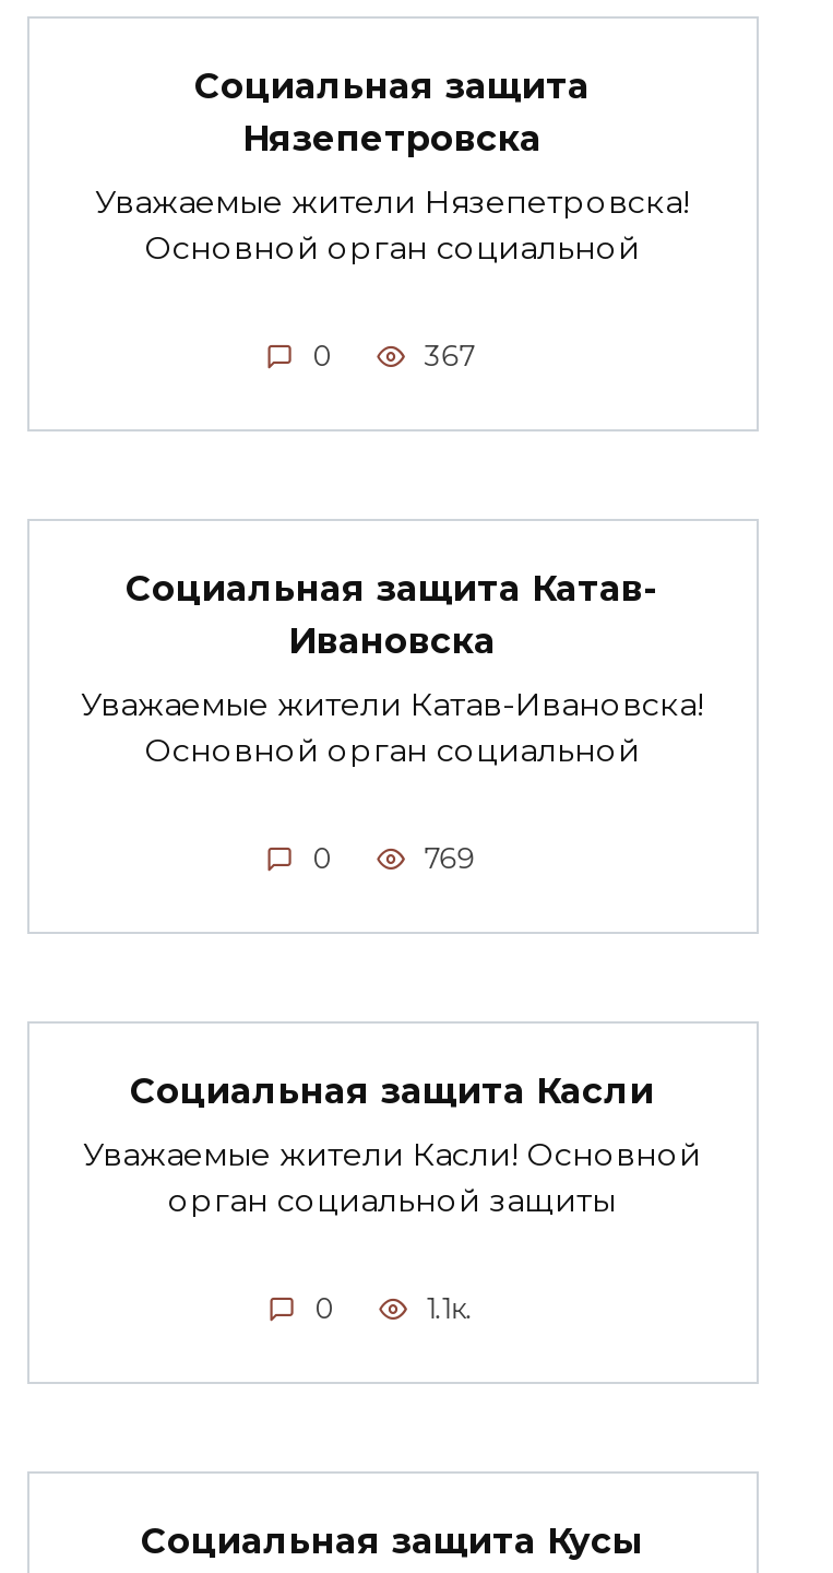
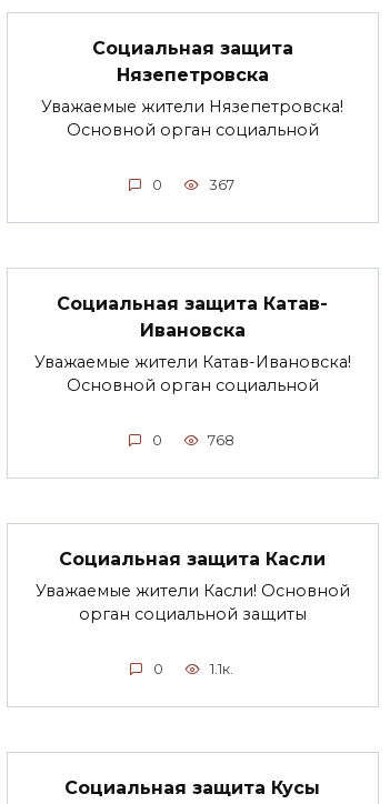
- 769
+ 768
